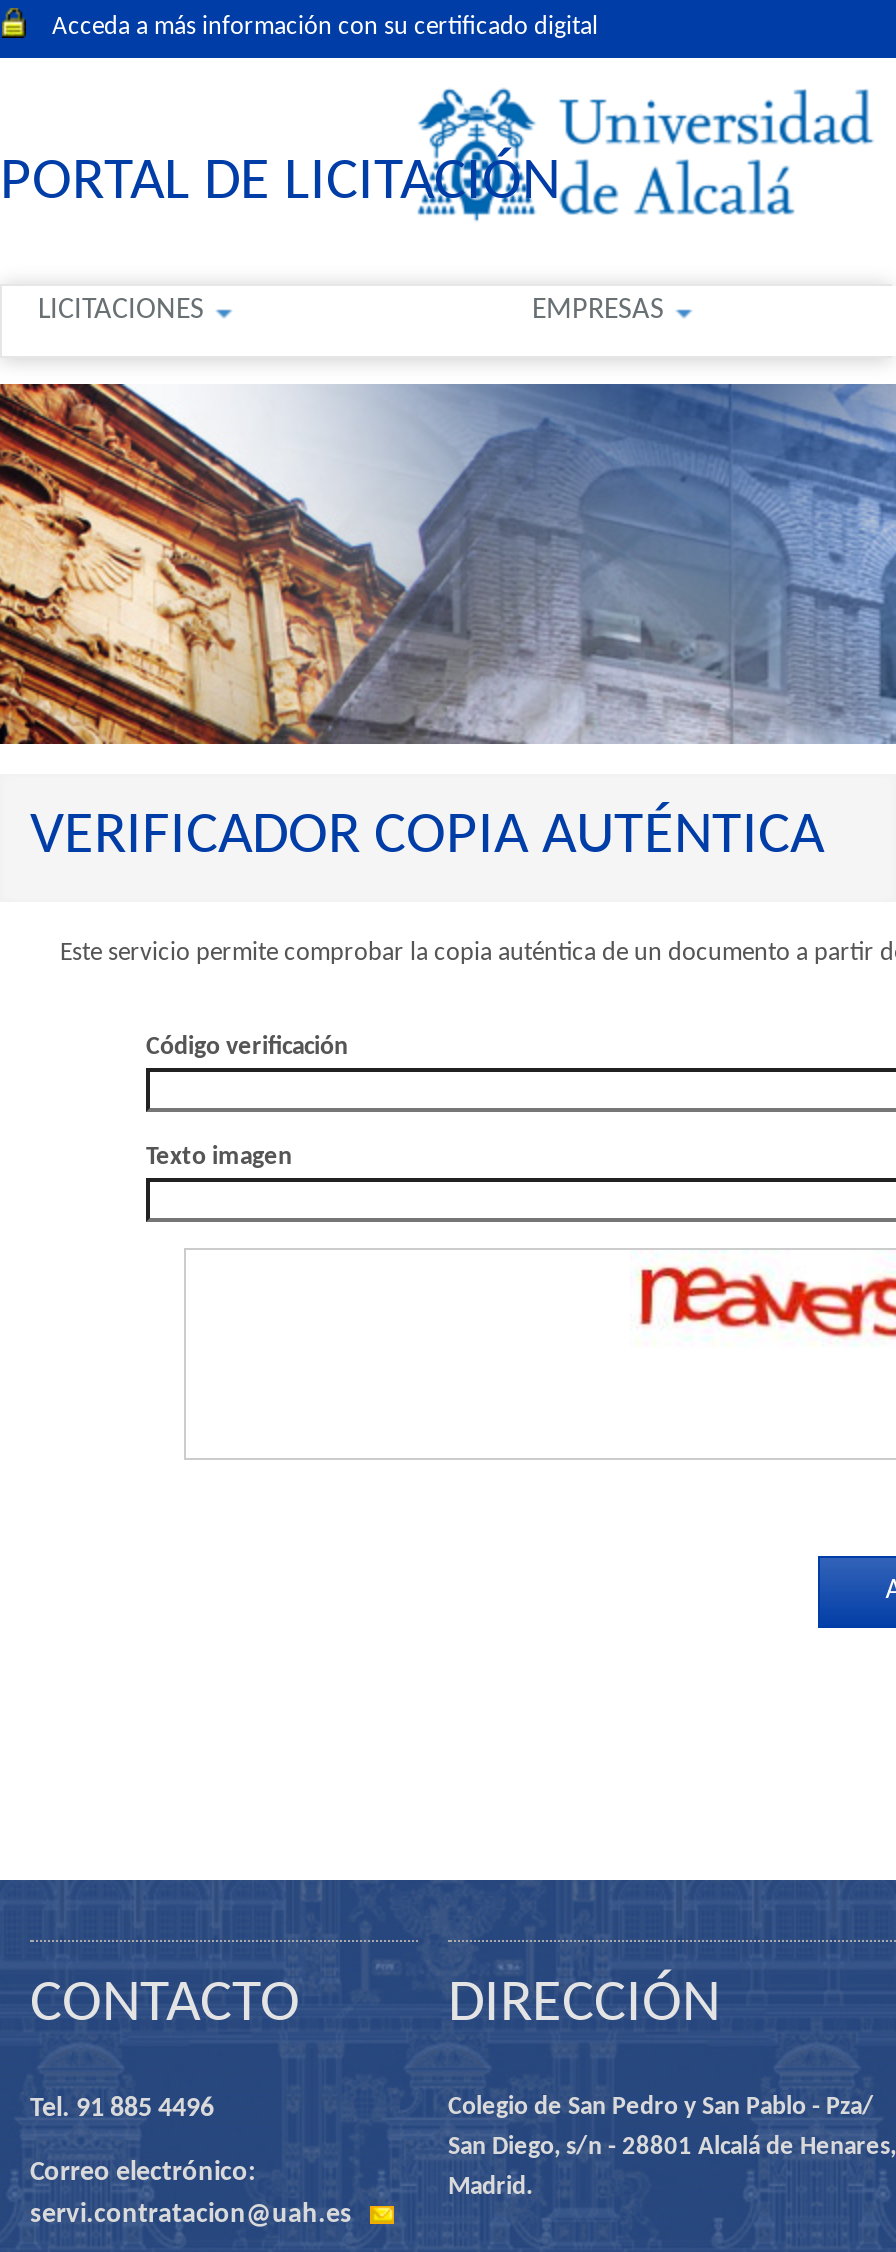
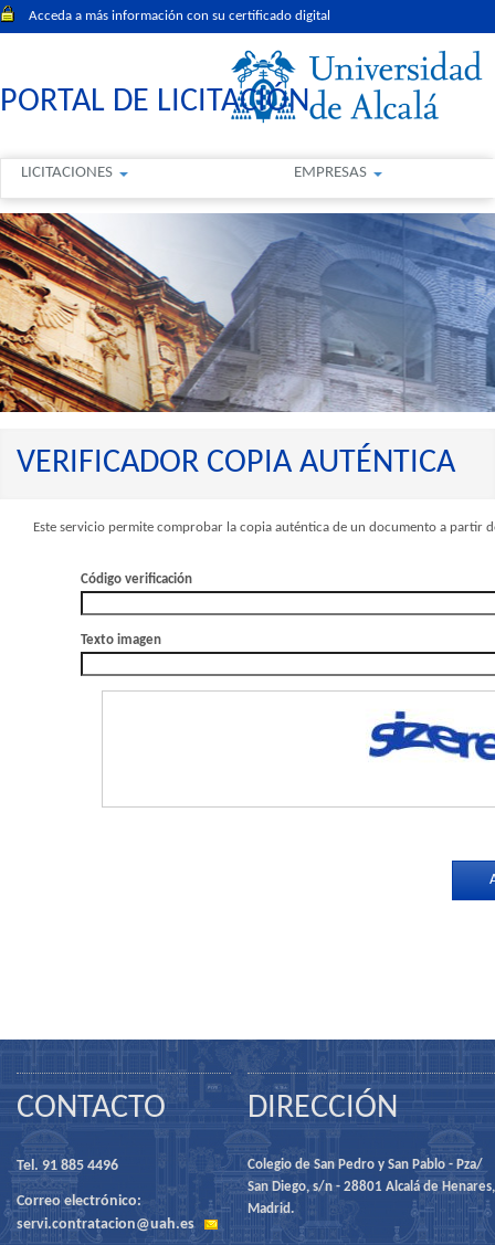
- [image]
+ [image]
